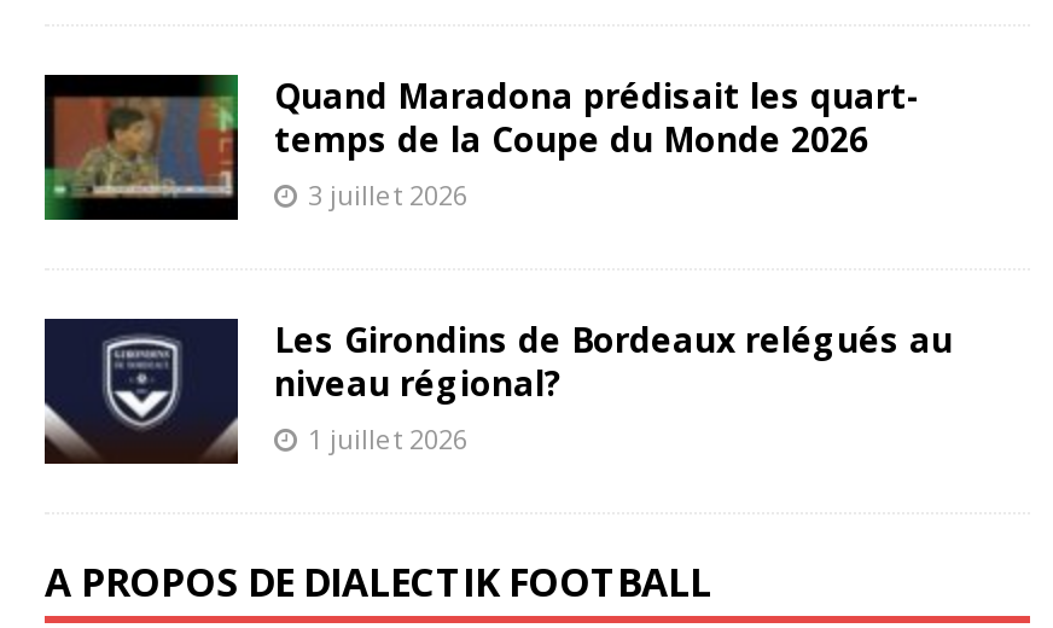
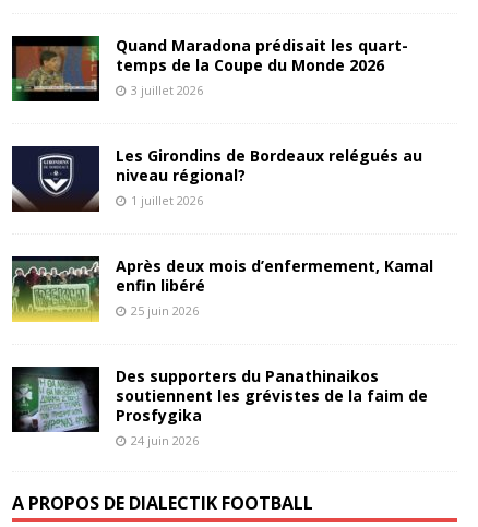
+ [image]
+ Après deux mois d’enfermement, Kamal
+ enfin libéré
+ 25 juin 2026
+ Des supporters du Panathinaikos
+ soutiennent les grévistes de la faim de
+ Prosfygika
+ 24 juin 2026

+ [image]
